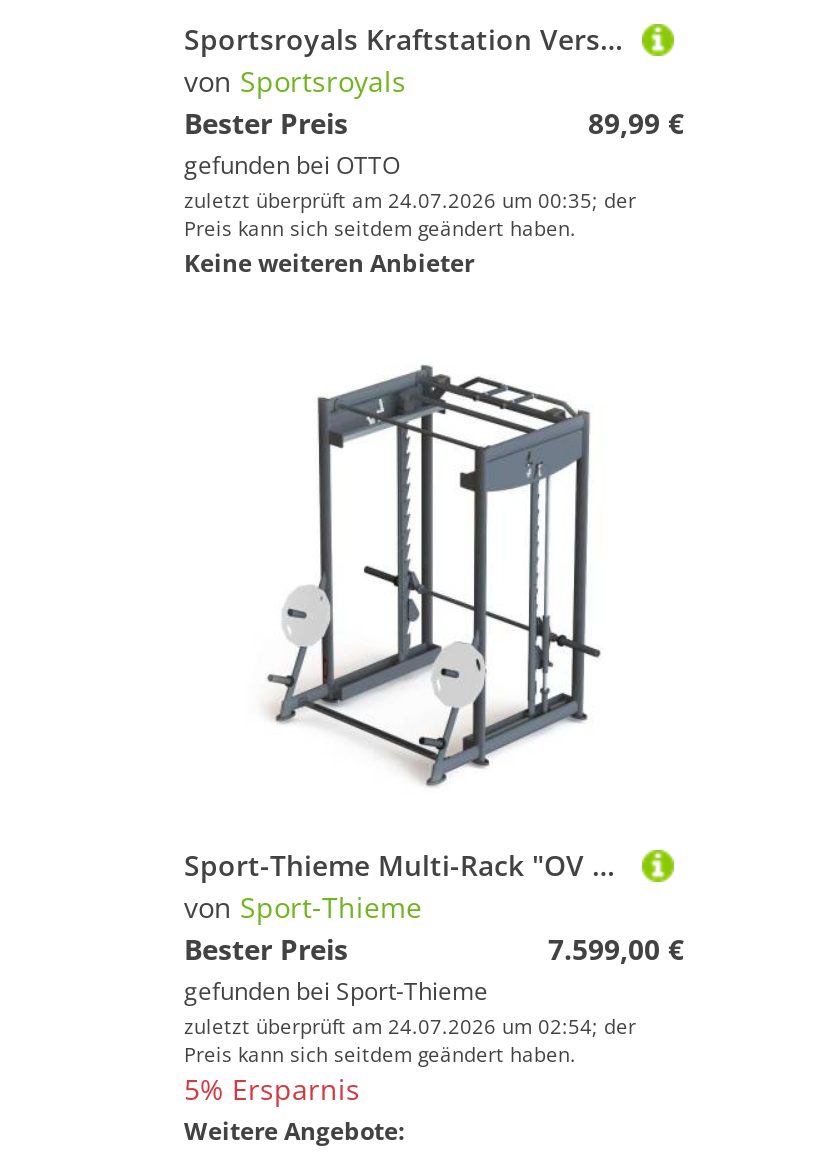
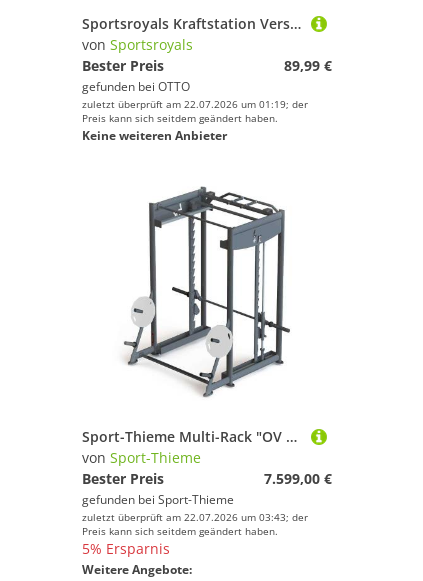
- zuletzt überprüft am 24.07.2026 um 00:35; der
+ zuletzt überprüft am 22.07.2026 um 01:19; der

- zuletzt überprüft am 24.07.2026 um 02:54; der
+ zuletzt überprüft am 22.07.2026 um 03:43; der
